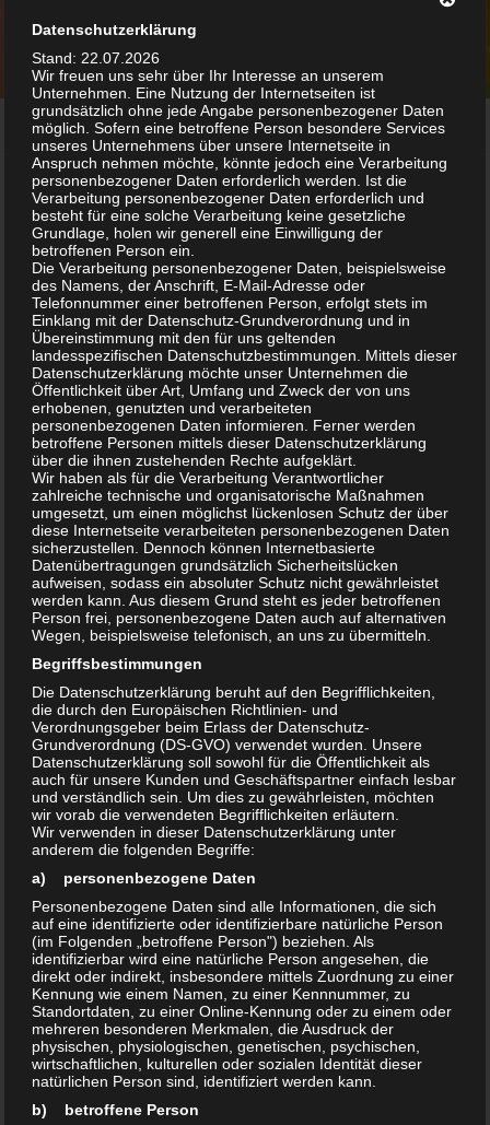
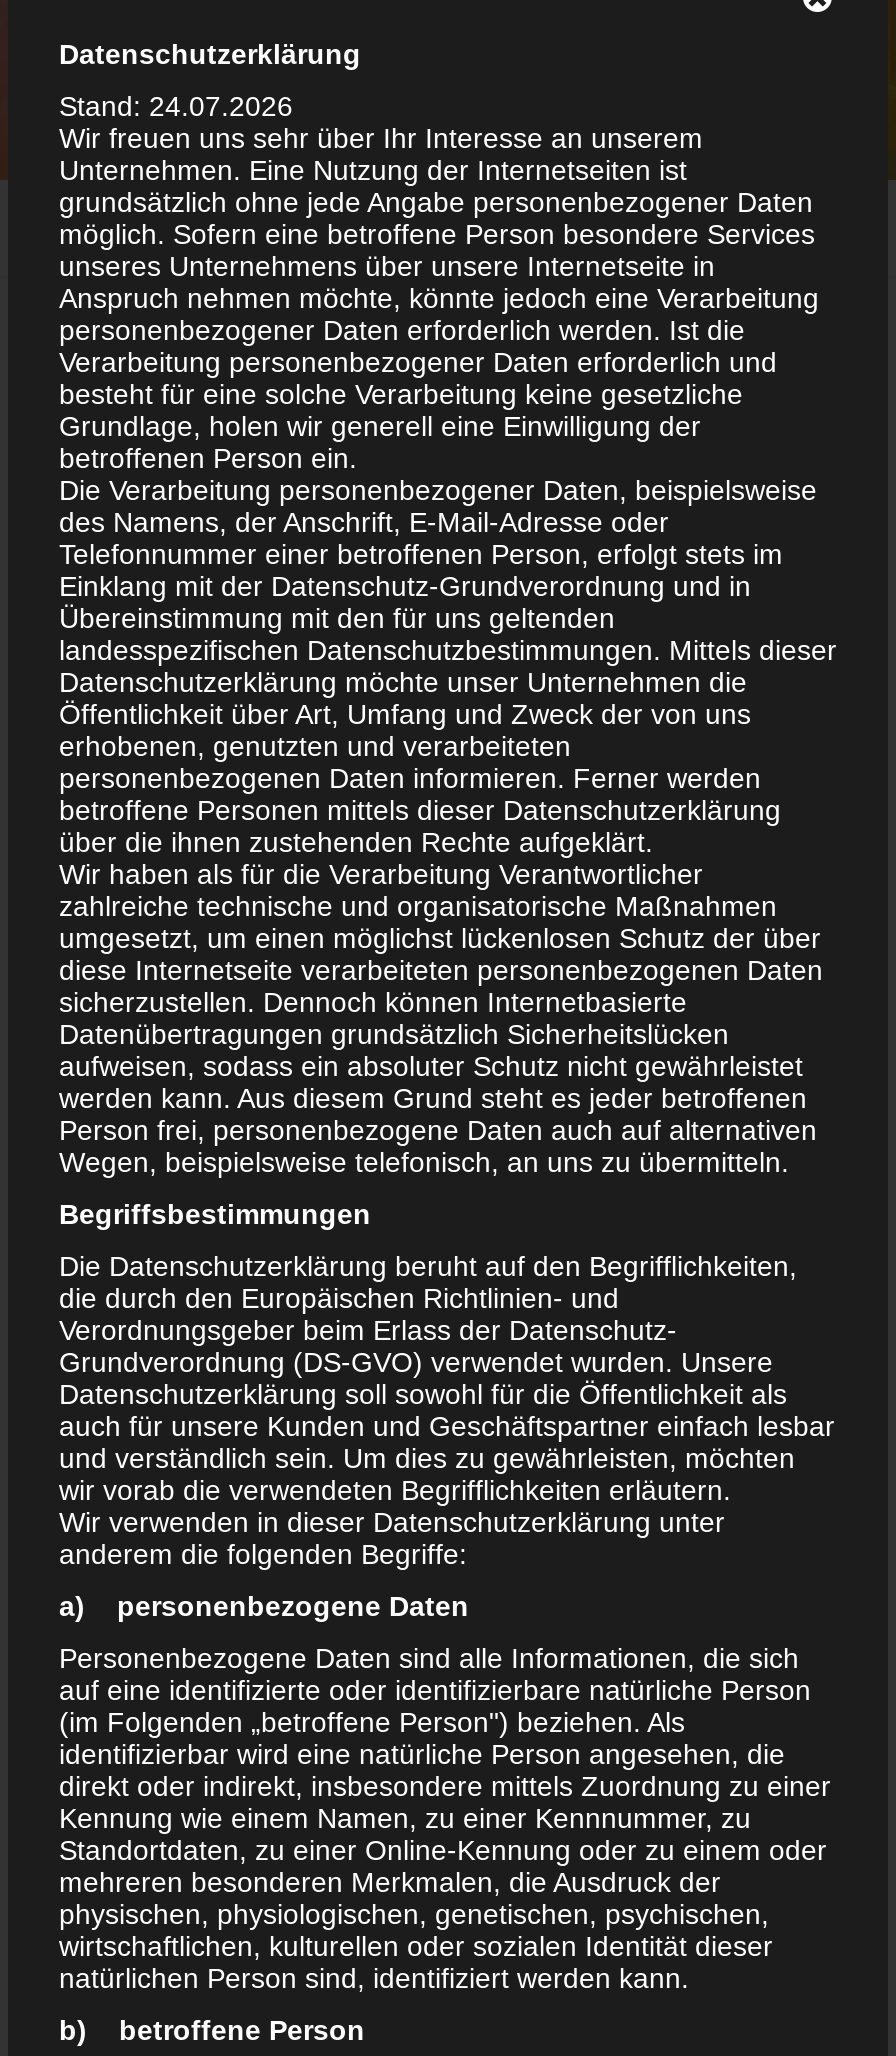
- Stand: 22.07.2026
+ Stand: 24.07.2026
